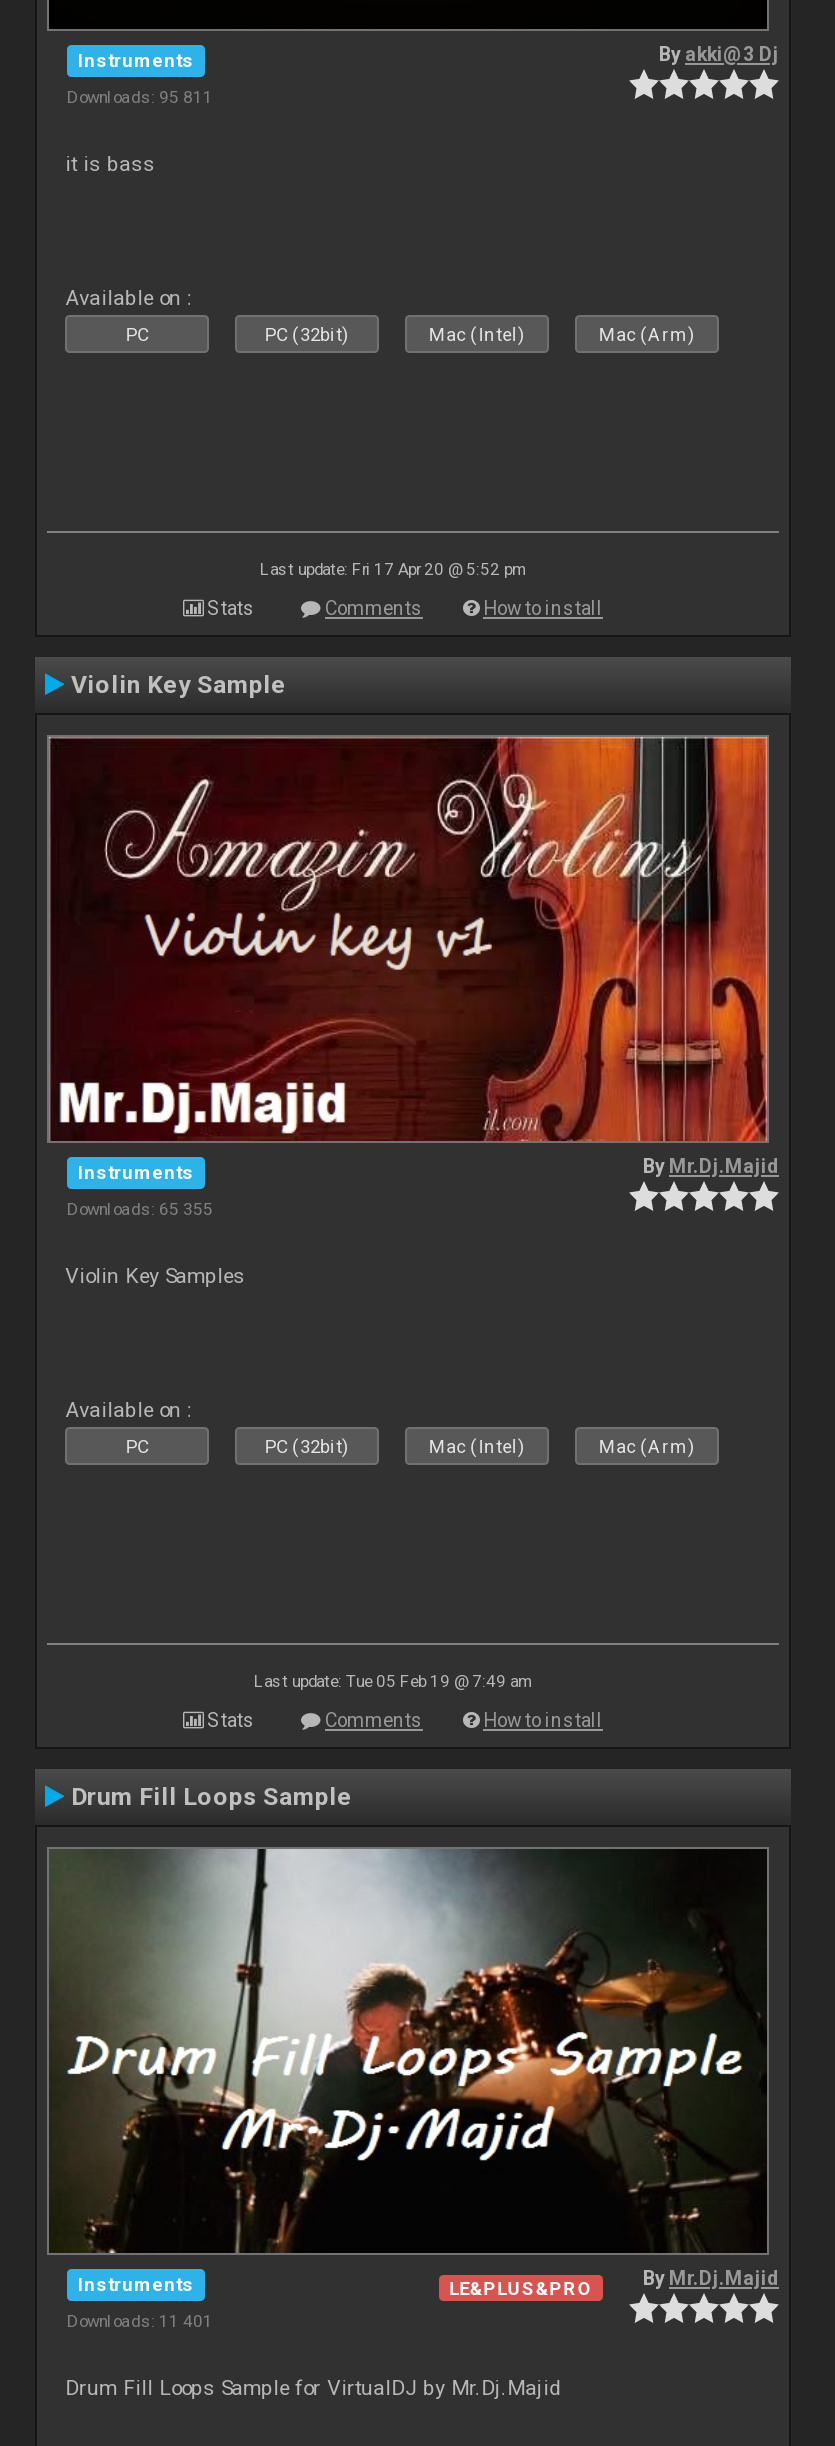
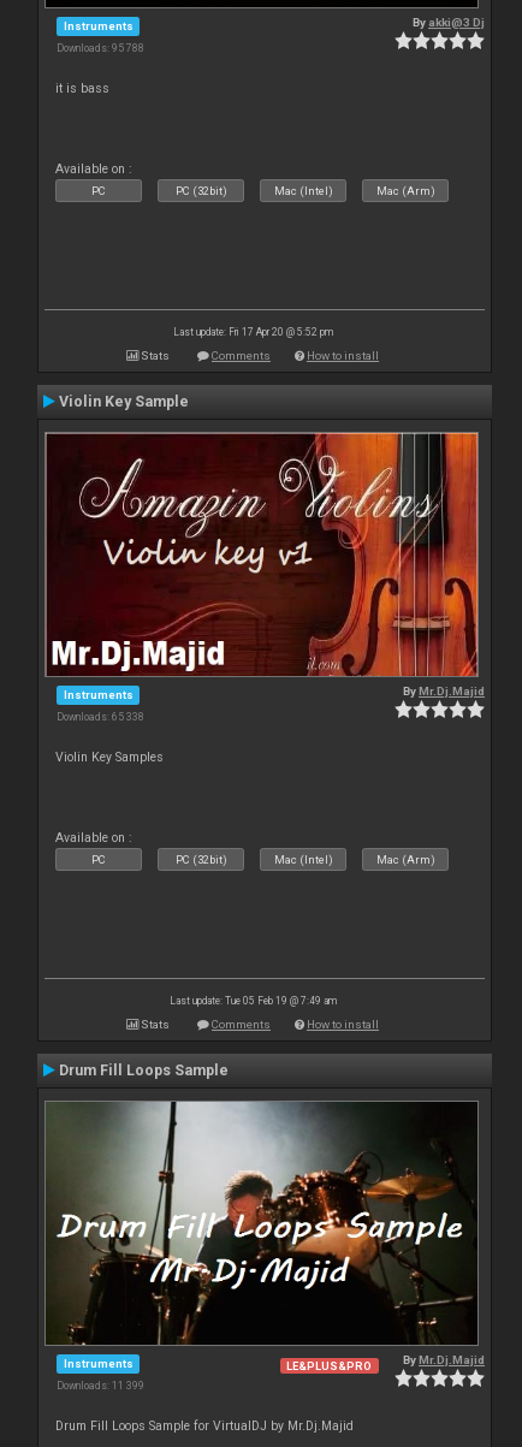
- Downloads: 95 811
+ Downloads: 95 788

- Downloads: 65 355
+ Downloads: 65 338

- Downloads: 11 401
+ Downloads: 11 399
